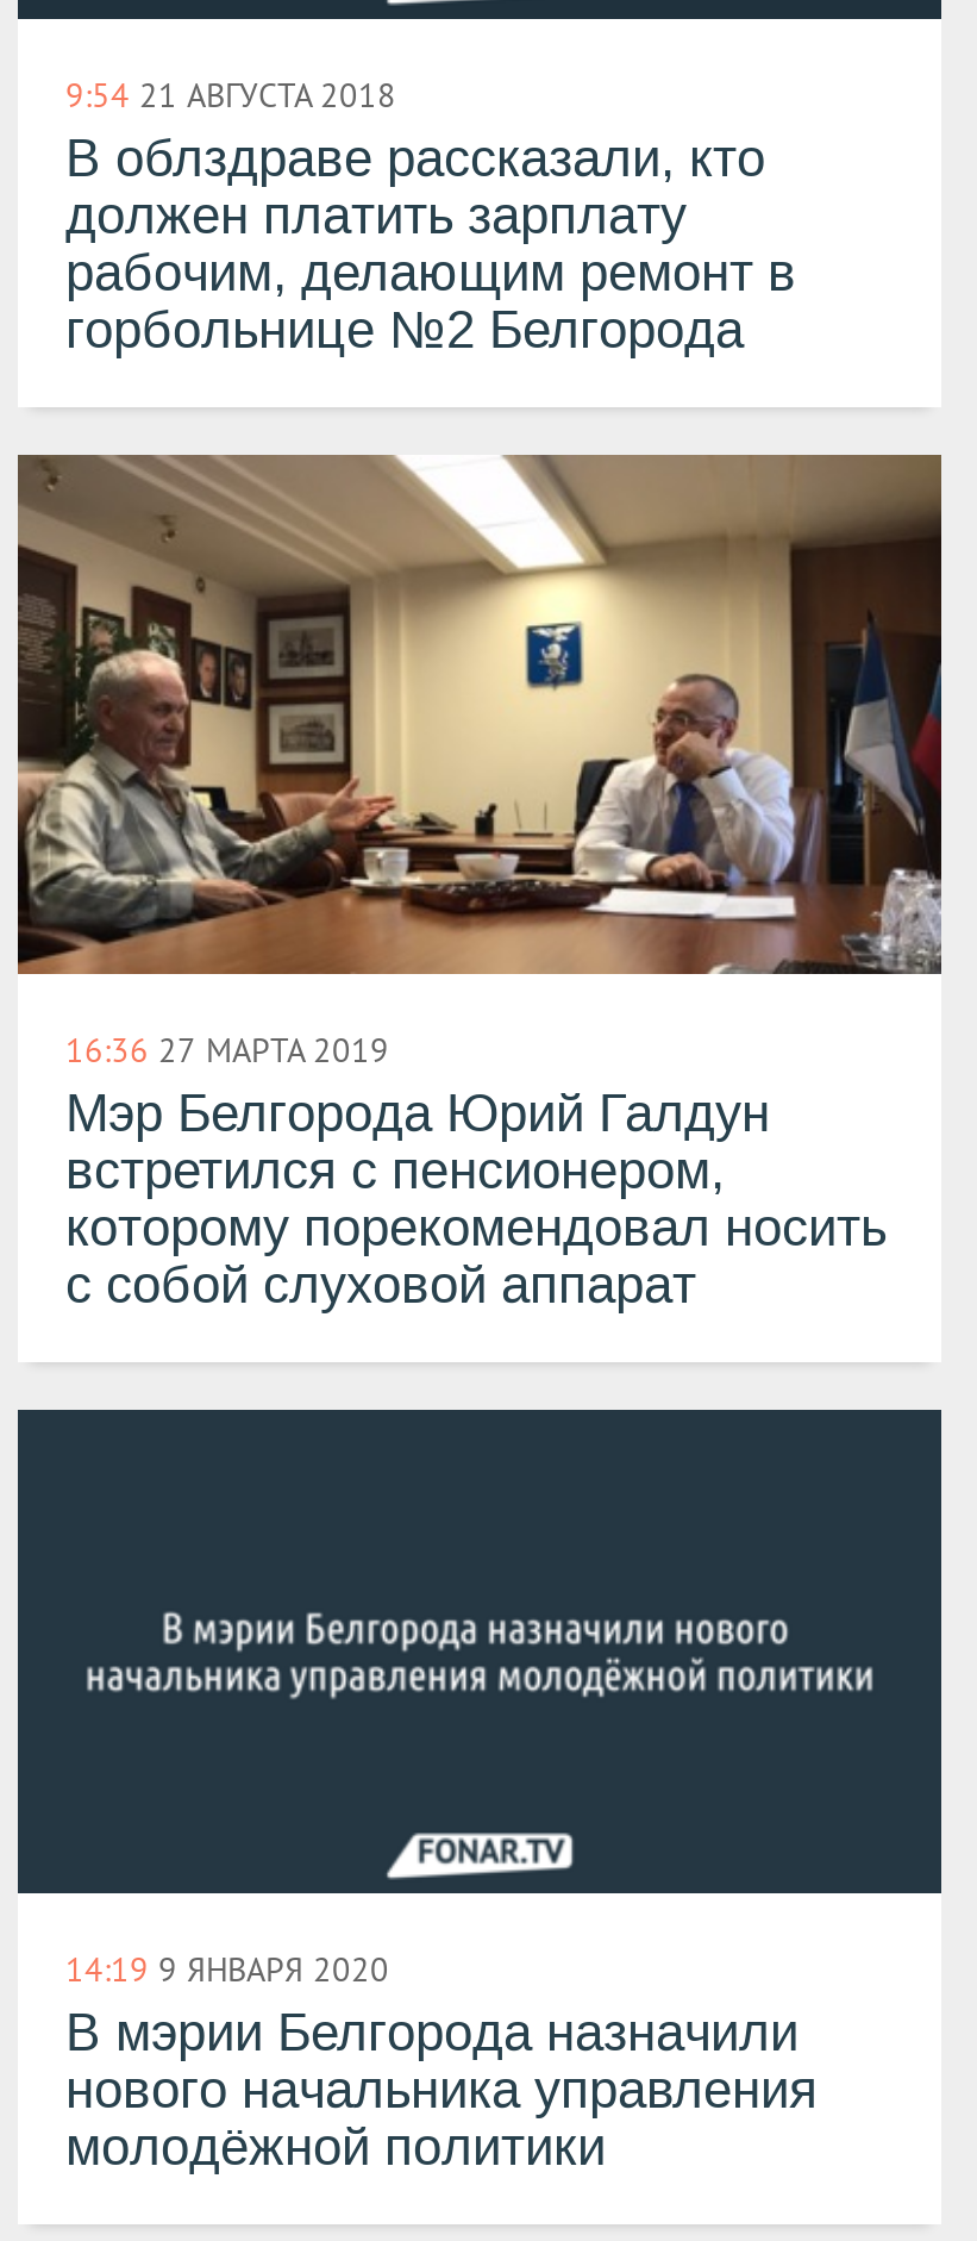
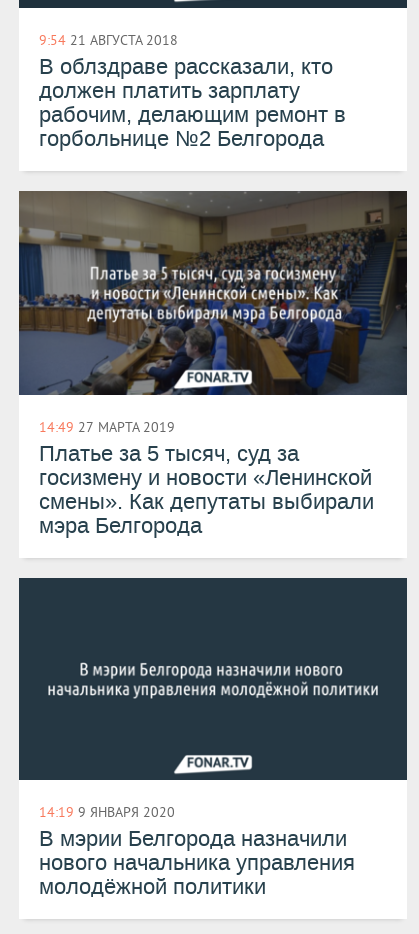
- [image]
- 16:36 27 МАРТА 2019
- Мэр Белгорода Юрий Галдун
- встретился с пенсионером,
- которому порекомендовал носить
- с собой слуховой аппарат
+ [image]
+ 14:49 27 МАРТА 2019
+ Платье за 5 тысяч, суд за
+ госизмену и новости «Ленинской
+ смены». Как депутаты выбирали
+ мэра Белгорода
